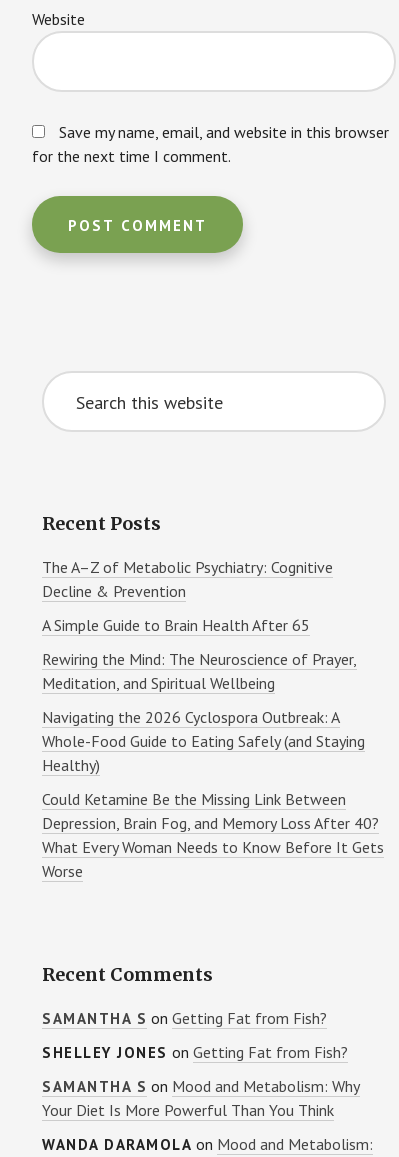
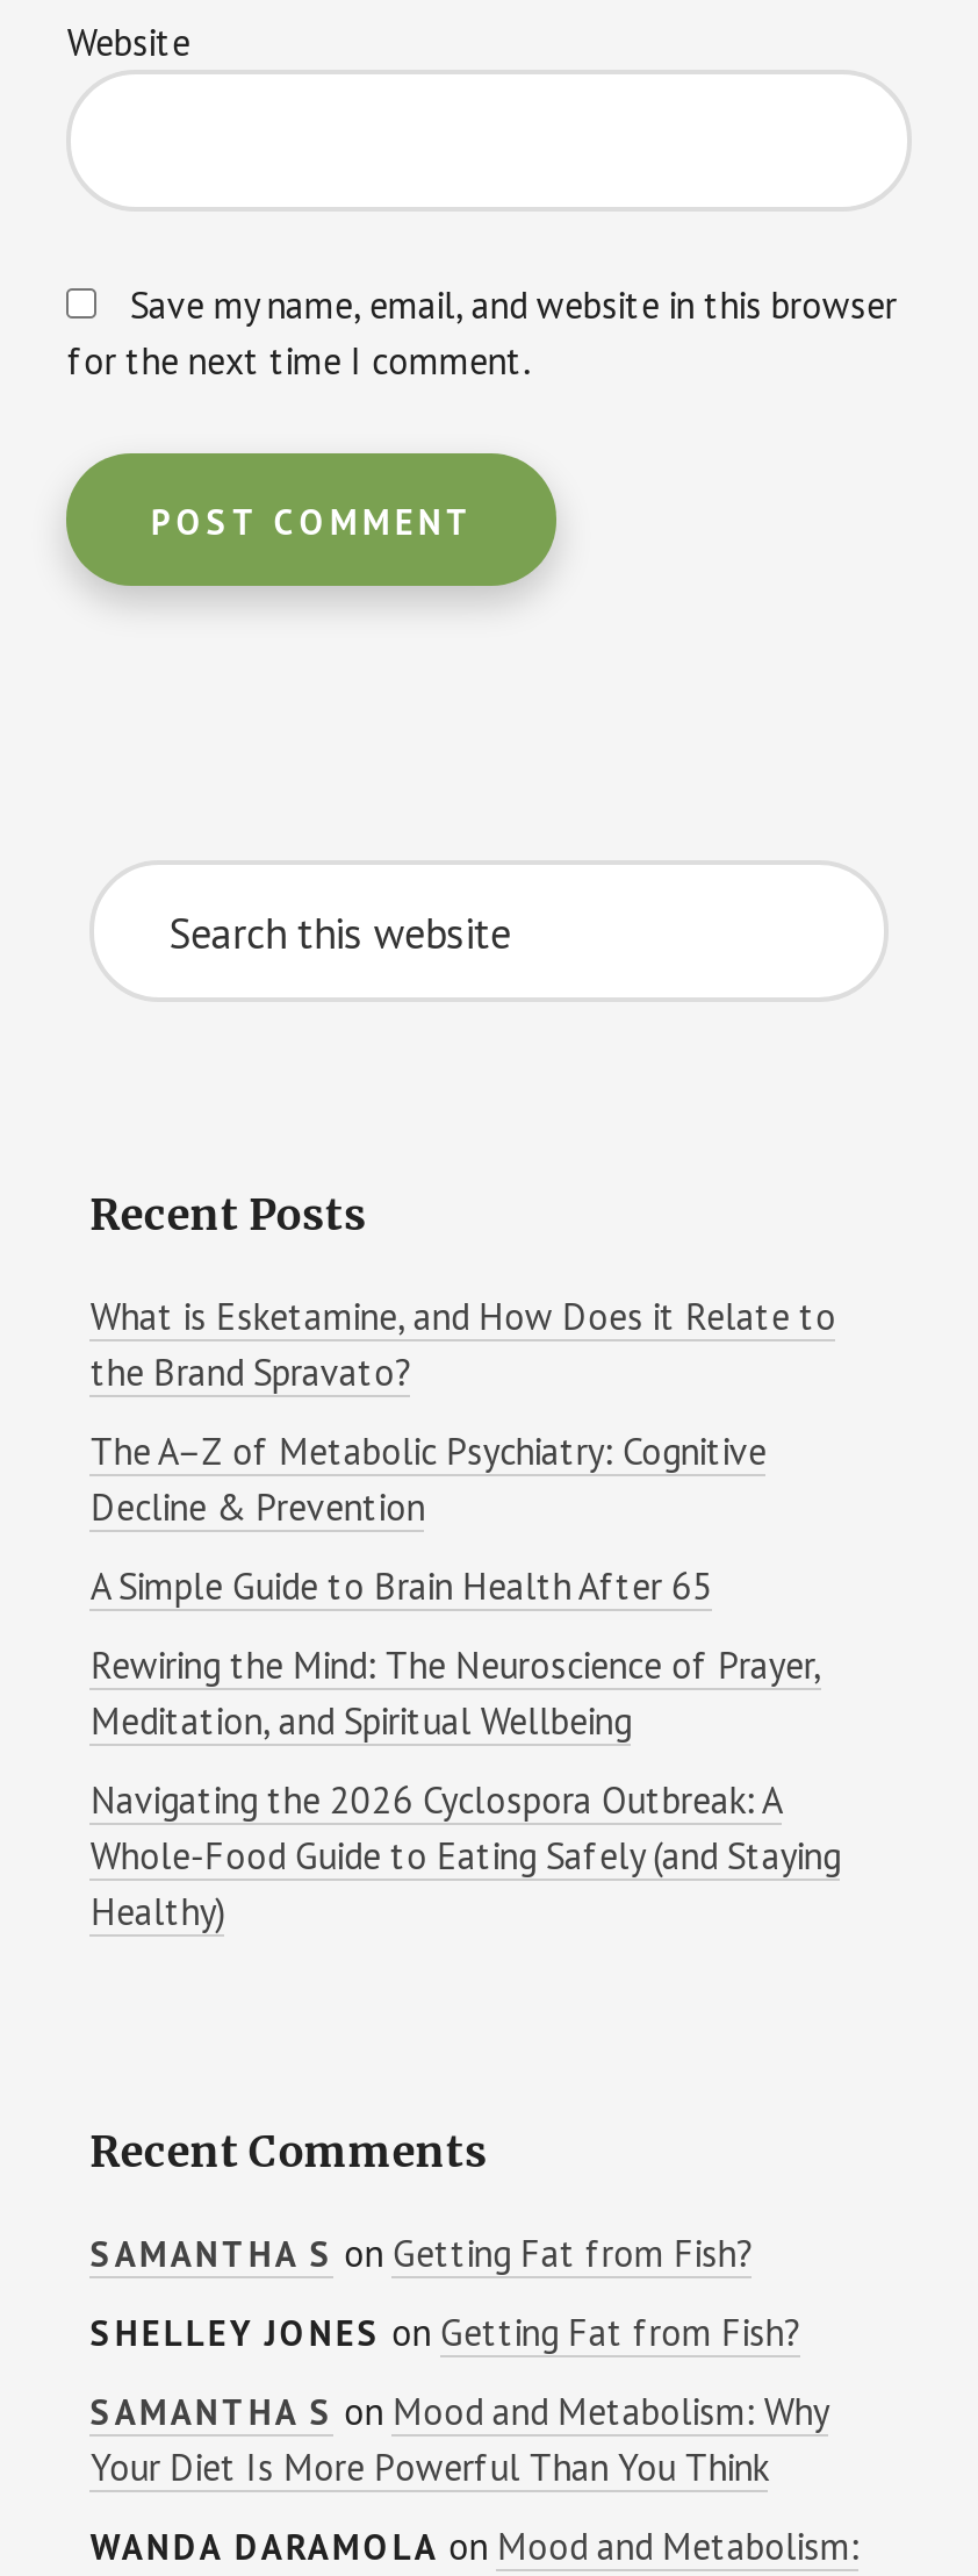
+ What is Esketamine, and How Does it Relate to
+ the Brand Spravato?

moved down: The A–Z of Metabolic Psychiatry: Cognitive | Decline & Prevention | A Simple Guide to Brain Health After 65 | Rewiring the Mind: The Neuroscience of Prayer, | Meditation, and Spiritual Wellbeing | Navigating the 2026 Cyclospora Outbreak: A | Whole-Food Guide to Eating Safely (and Staying | Healthy)

- Could Ketamine Be the Missing Link Between
- Depression, Brain Fog, and Memory Loss After 40?
- What Every Woman Needs to Know Before It Gets
- Worse
